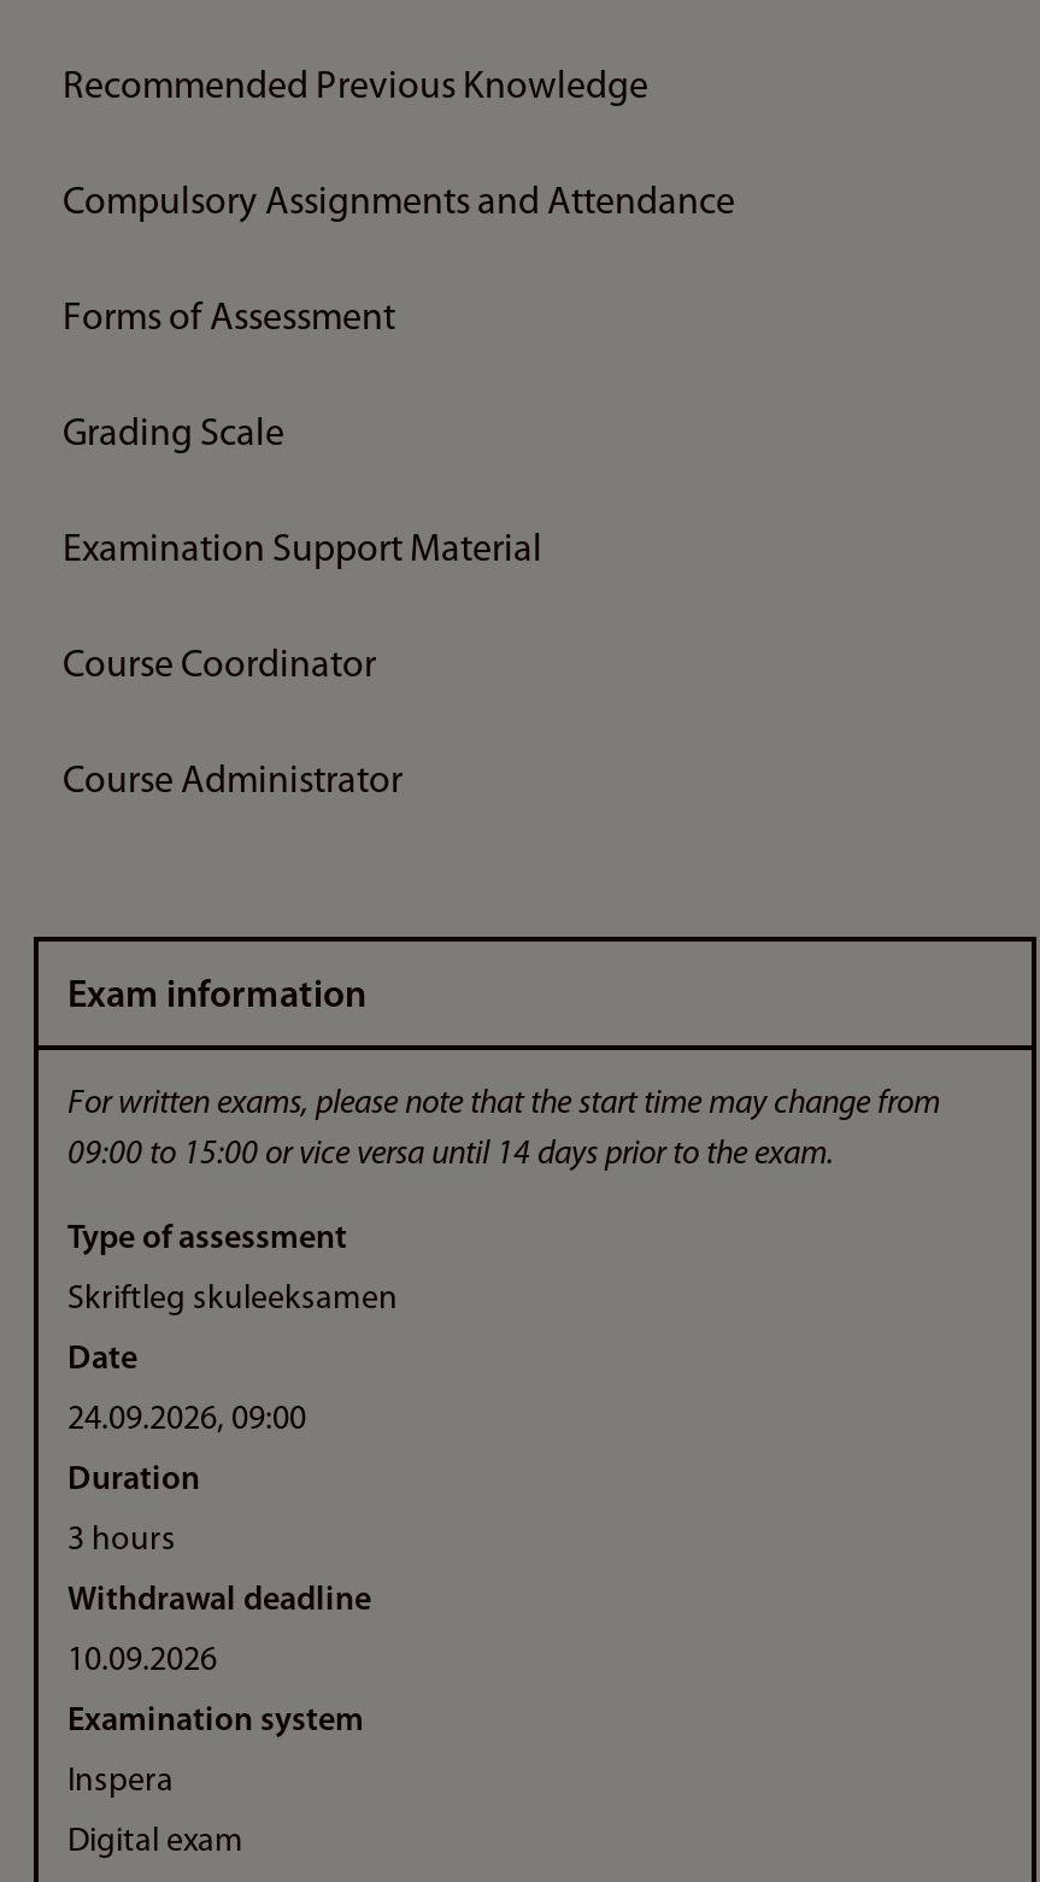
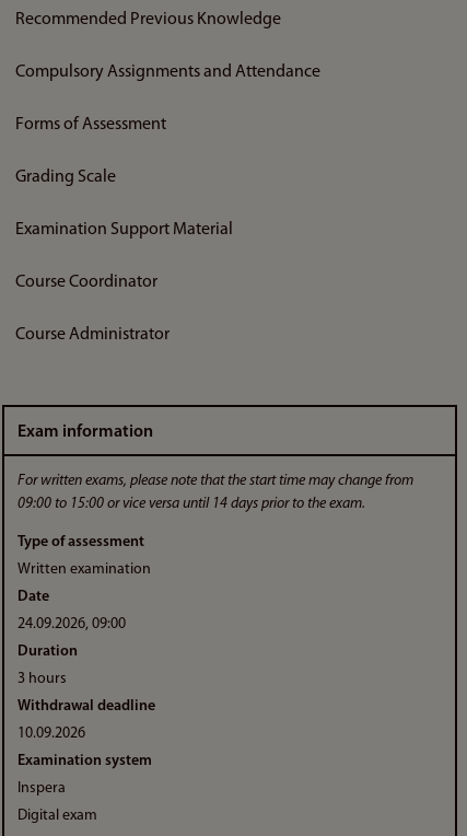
- Skriftleg skuleeksamen
+ Written examination
